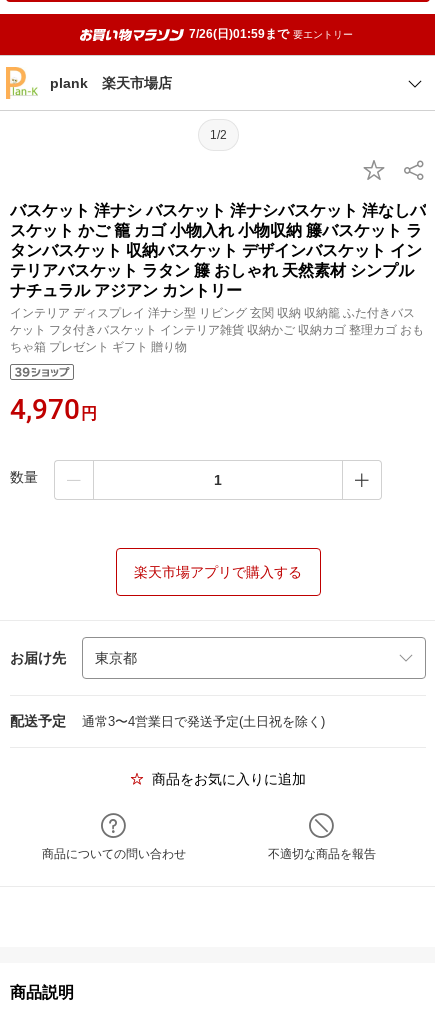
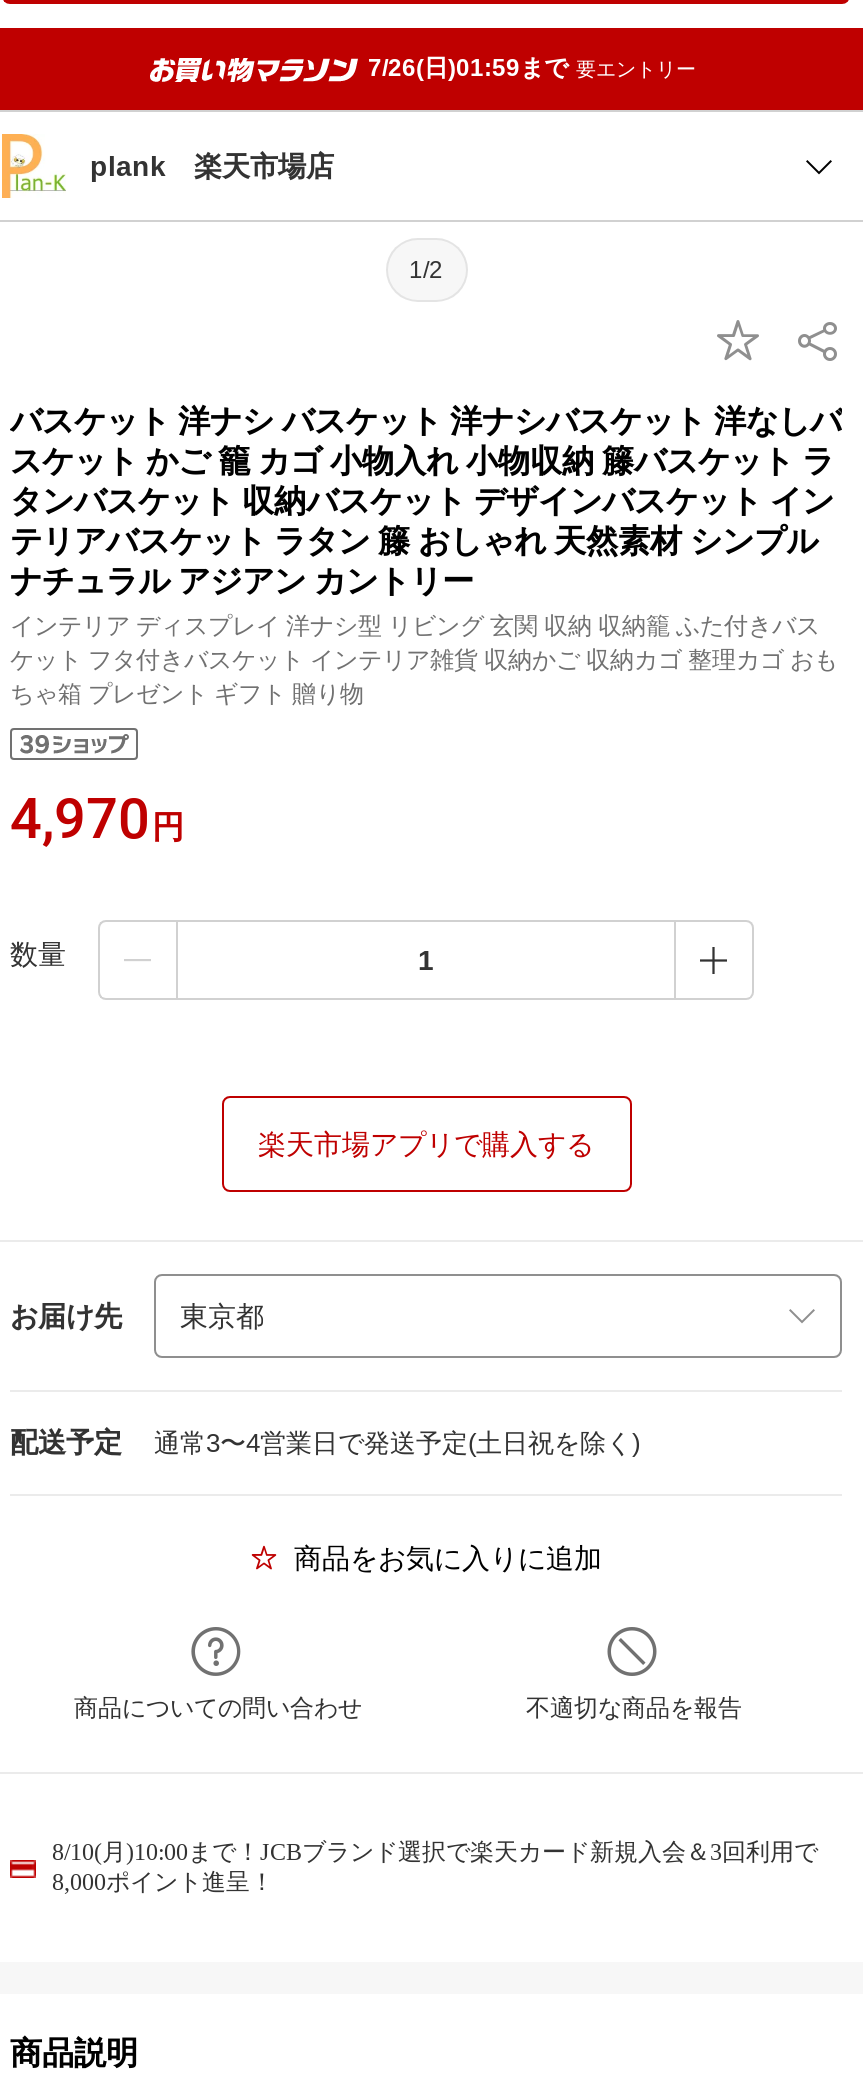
+ 8/10(月)10:00まで！JCBブランド選択で楽天カード新規入会＆3回利用で
+ 8,000ポイント進呈！
